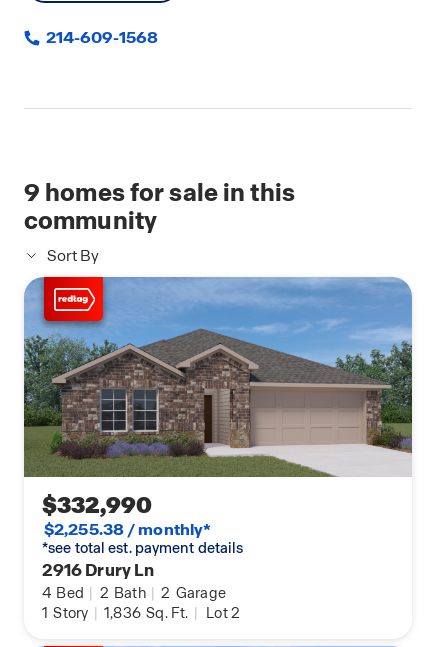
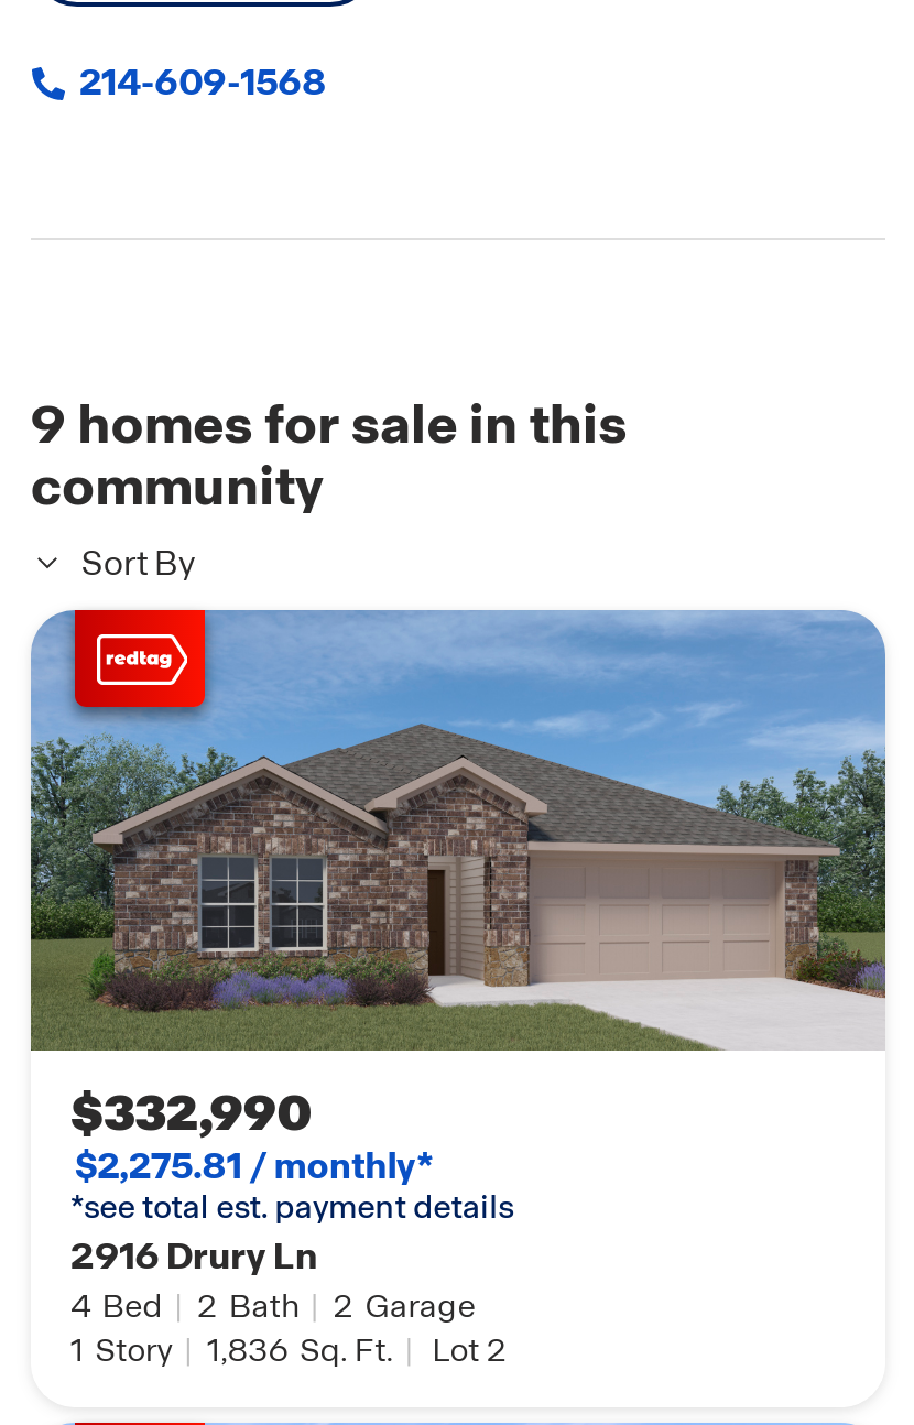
- $2,255.38 / monthly*
+ $2,275.81 / monthly*
